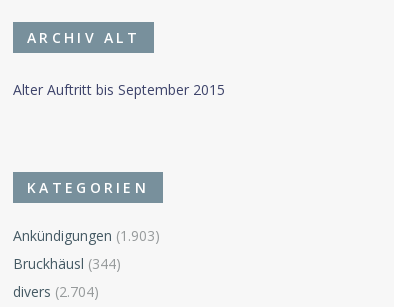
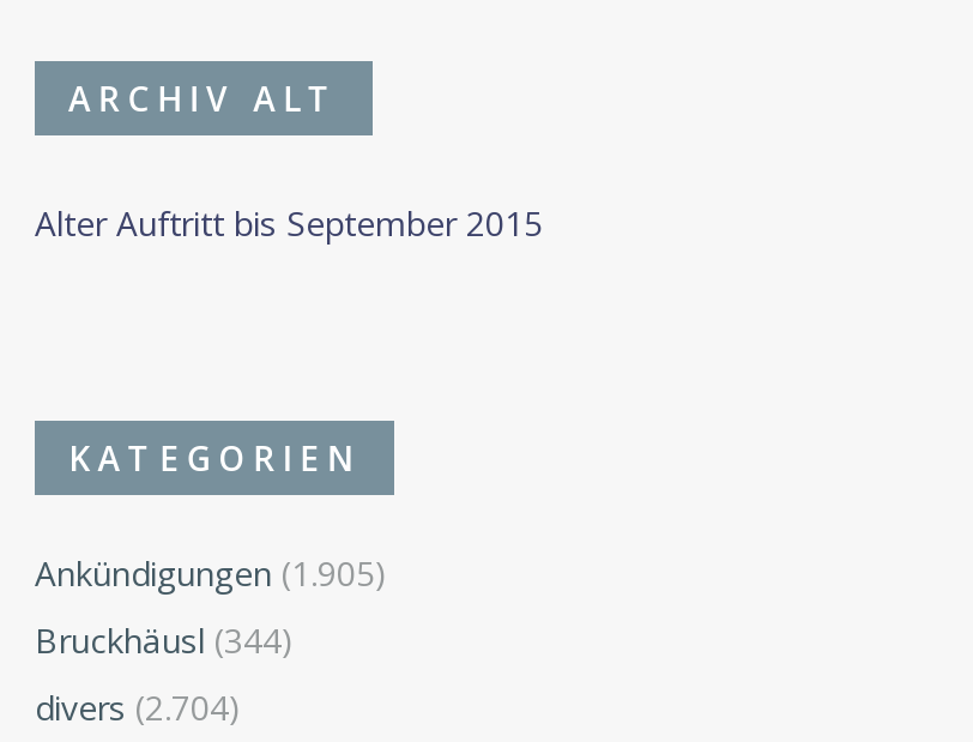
- Ankündigungen (1.903)
+ Ankündigungen (1.905)
